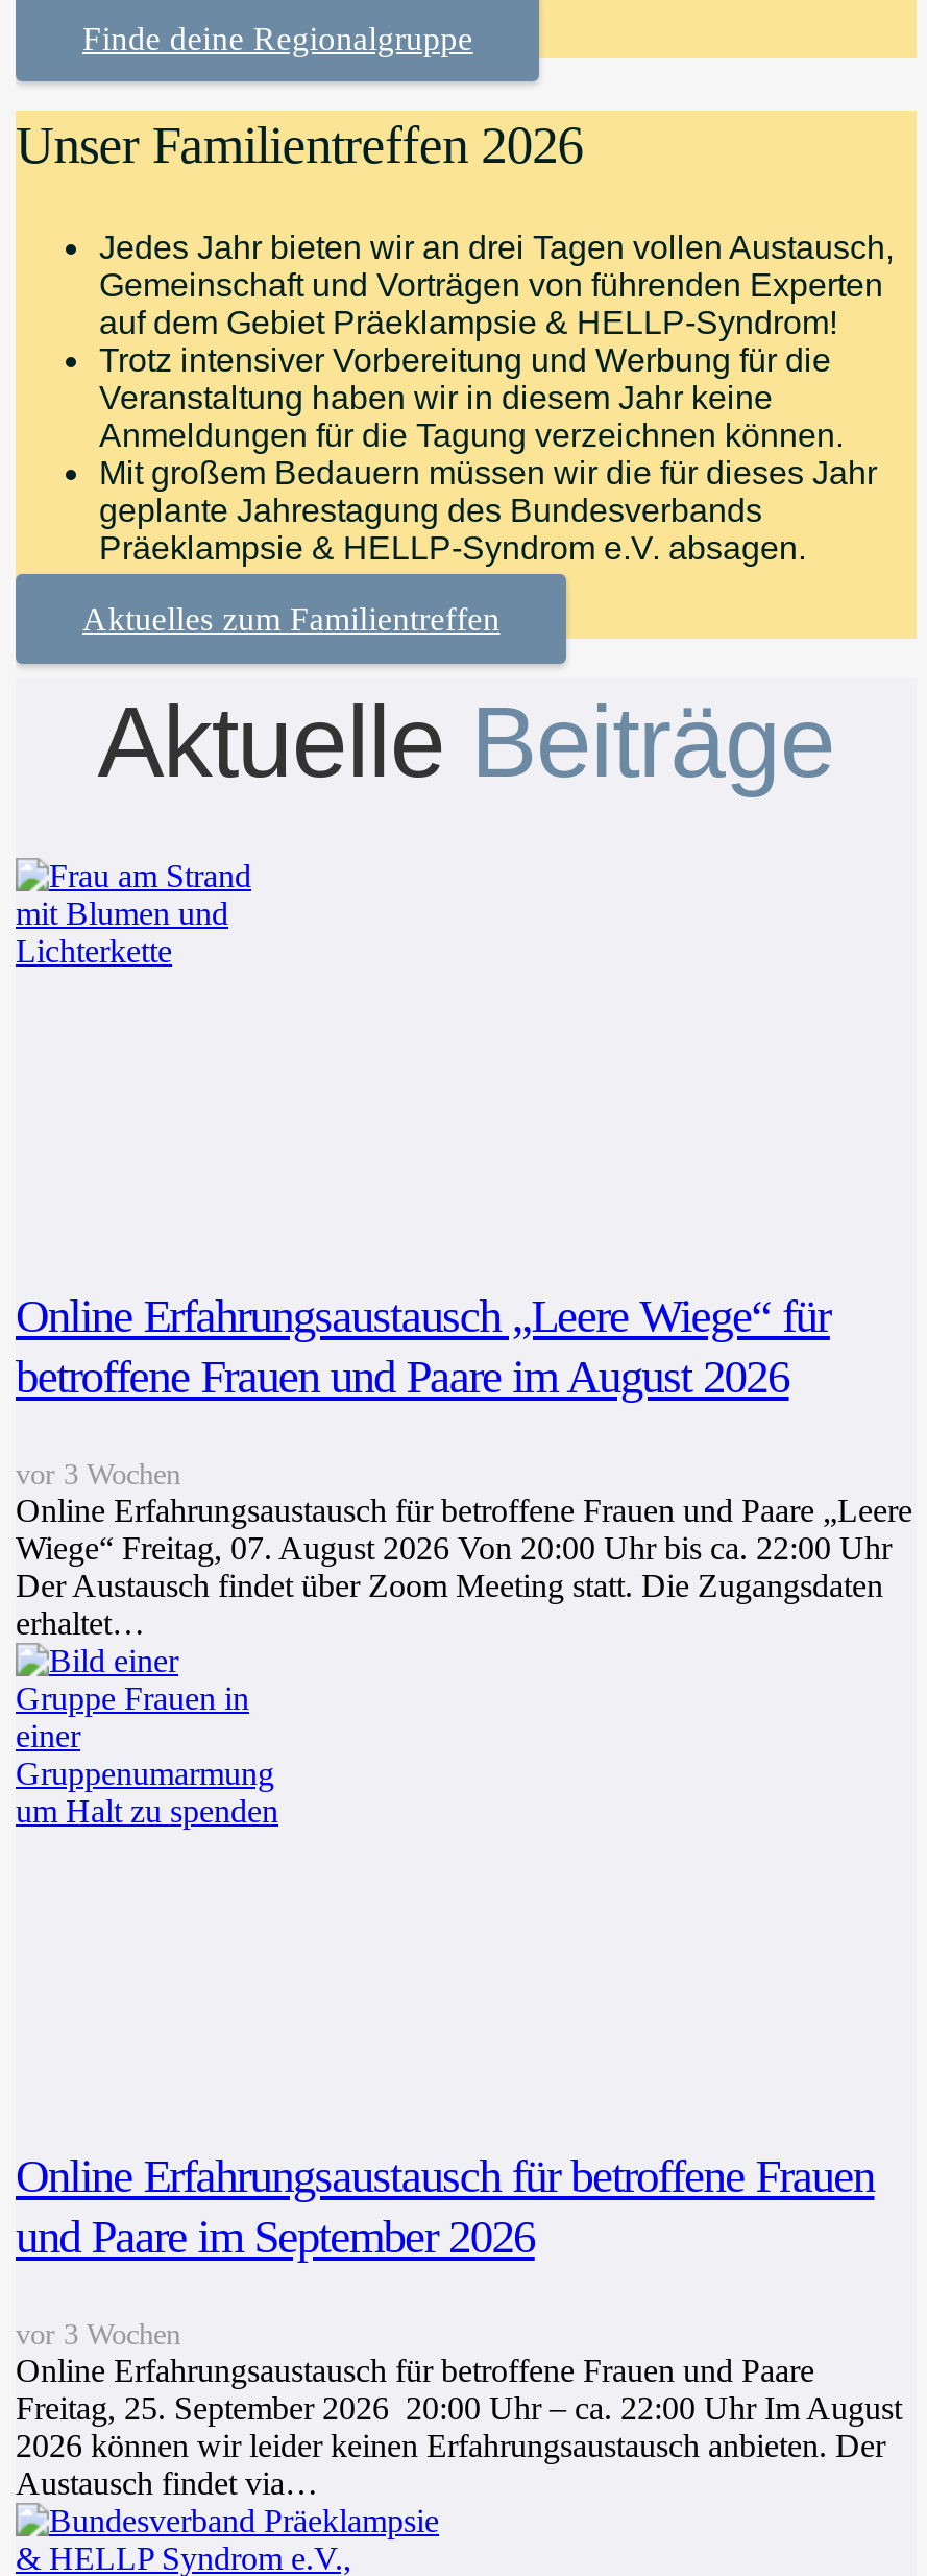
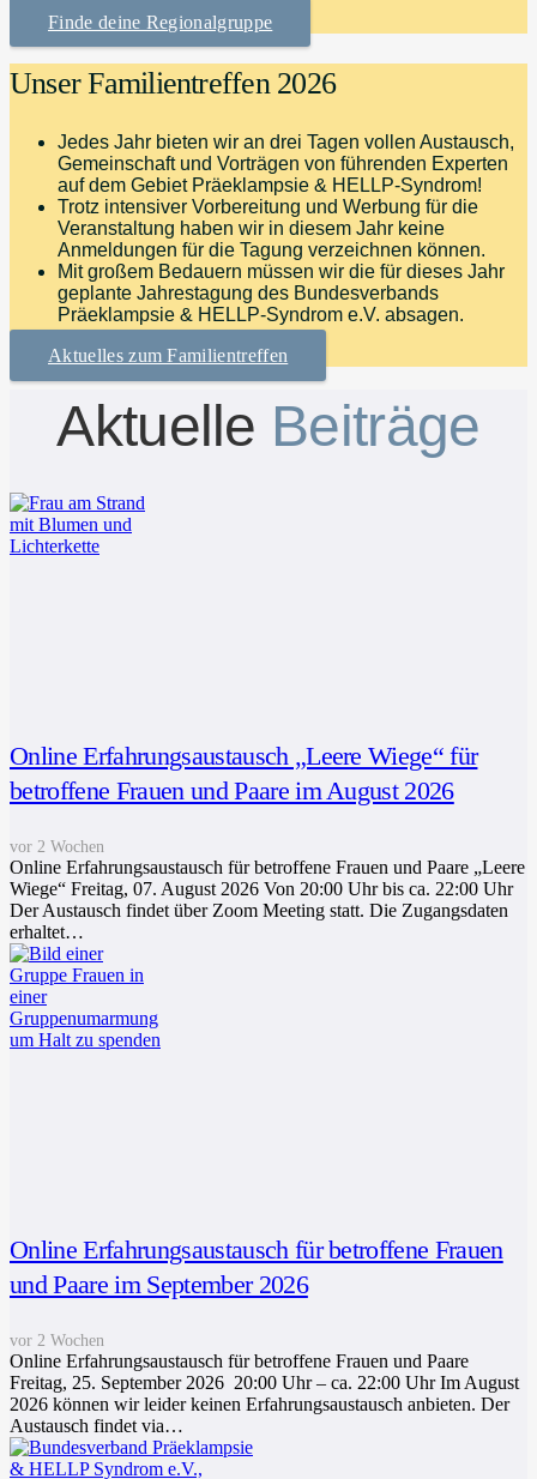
- vor 3 Wochen
+ vor 2 Wochen

- vor 3 Wochen
+ vor 2 Wochen
